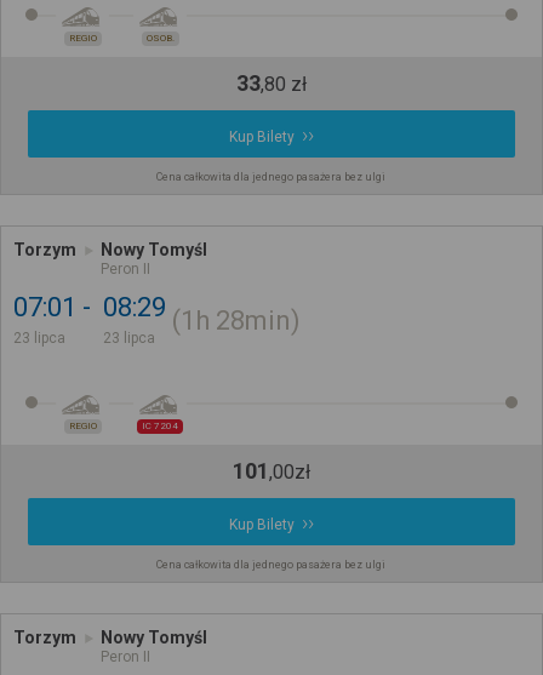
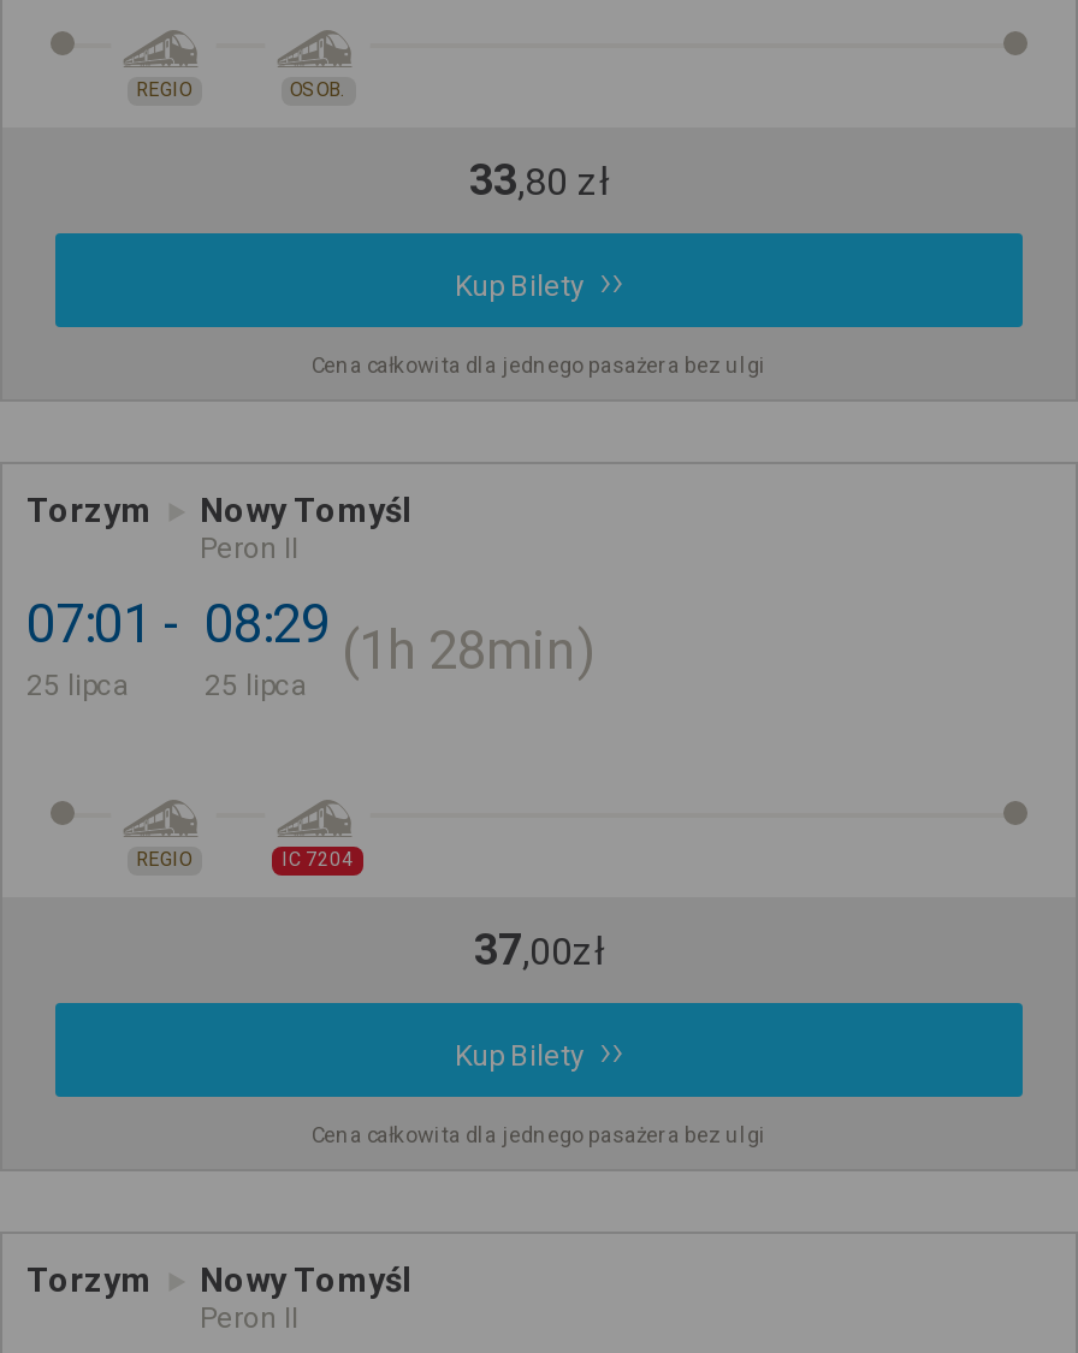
- 23 lipca
+ 25 lipca

- 23 lipca
+ 25 lipca

- 101,00zł
+ 37,00zł
